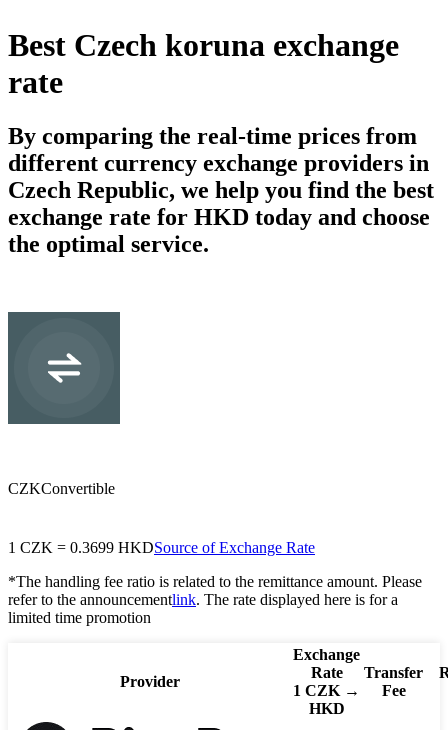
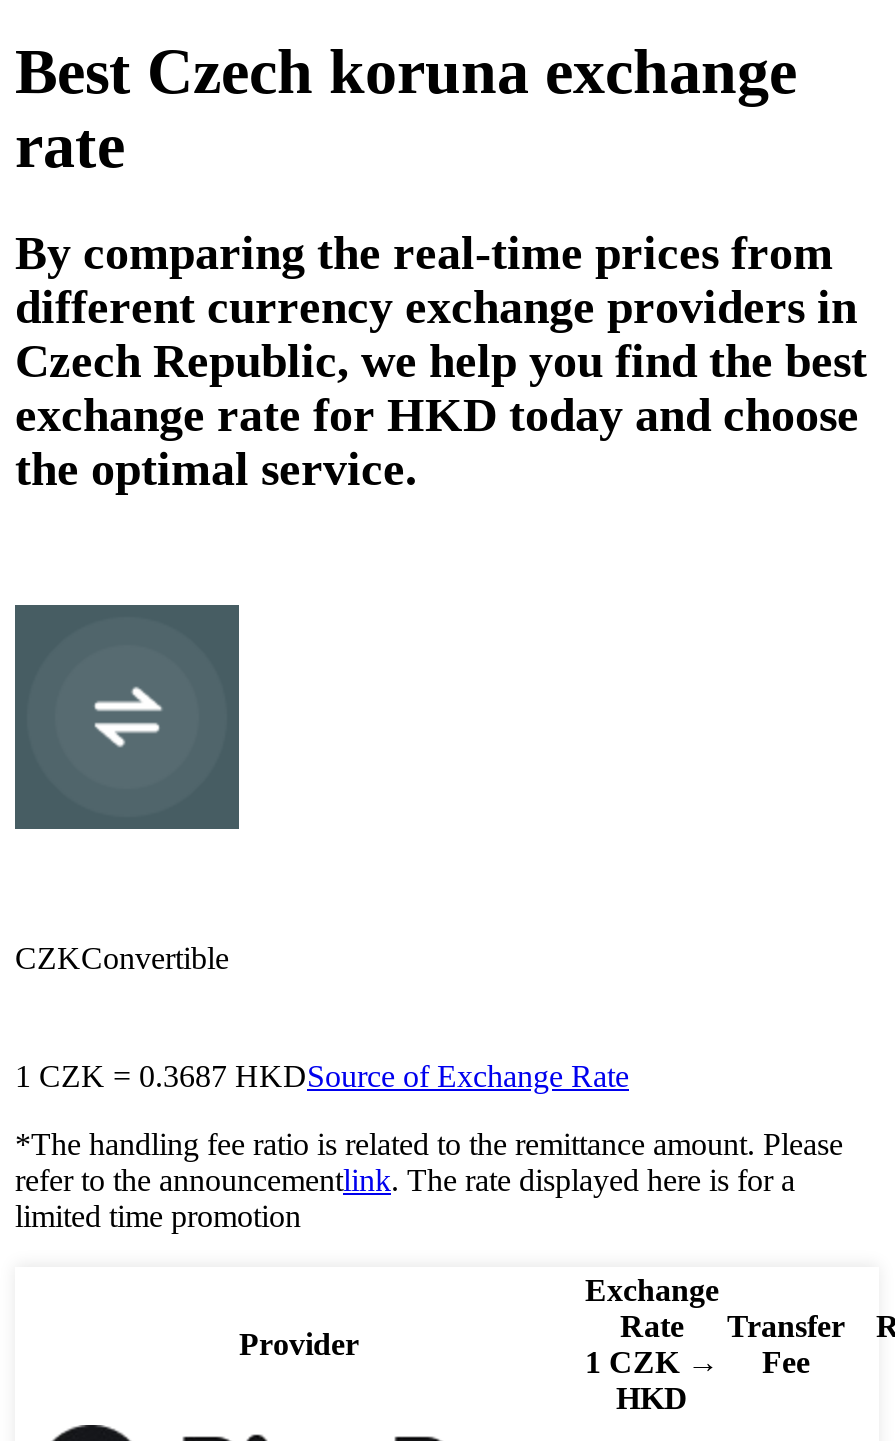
- 1 CZK = 0.3699 HKDSource of Exchange Rate
+ 1 CZK = 0.3687 HKDSource of Exchange Rate
